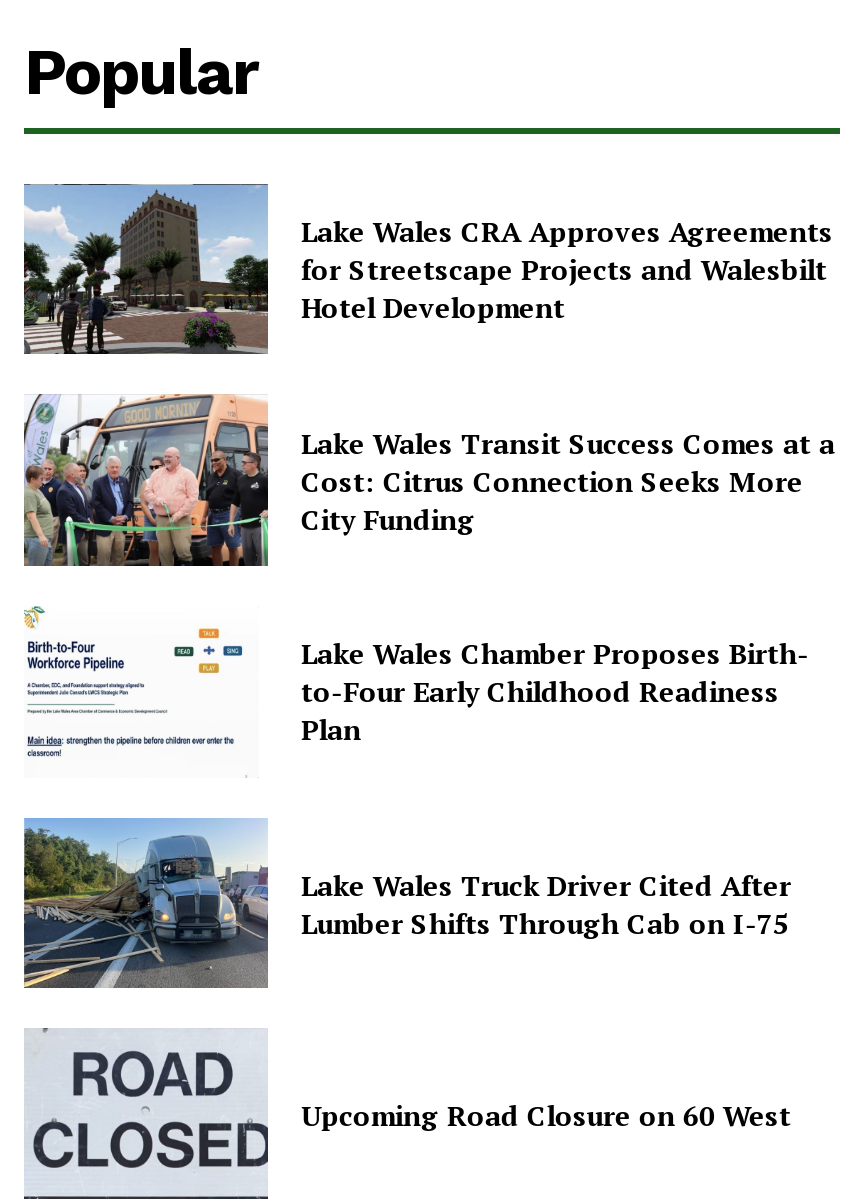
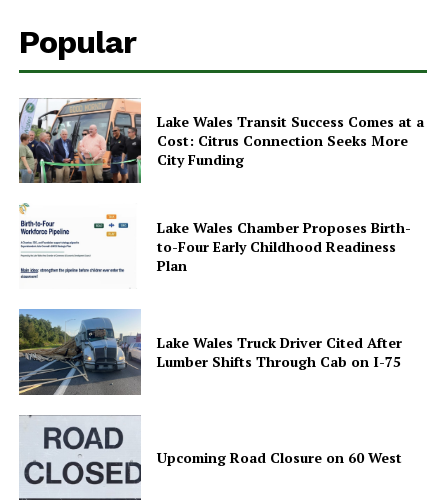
- [image]
- Lake Wales CRA Approves Agreements
- for Streetscape Projects and Walesbilt
- Hotel Development
